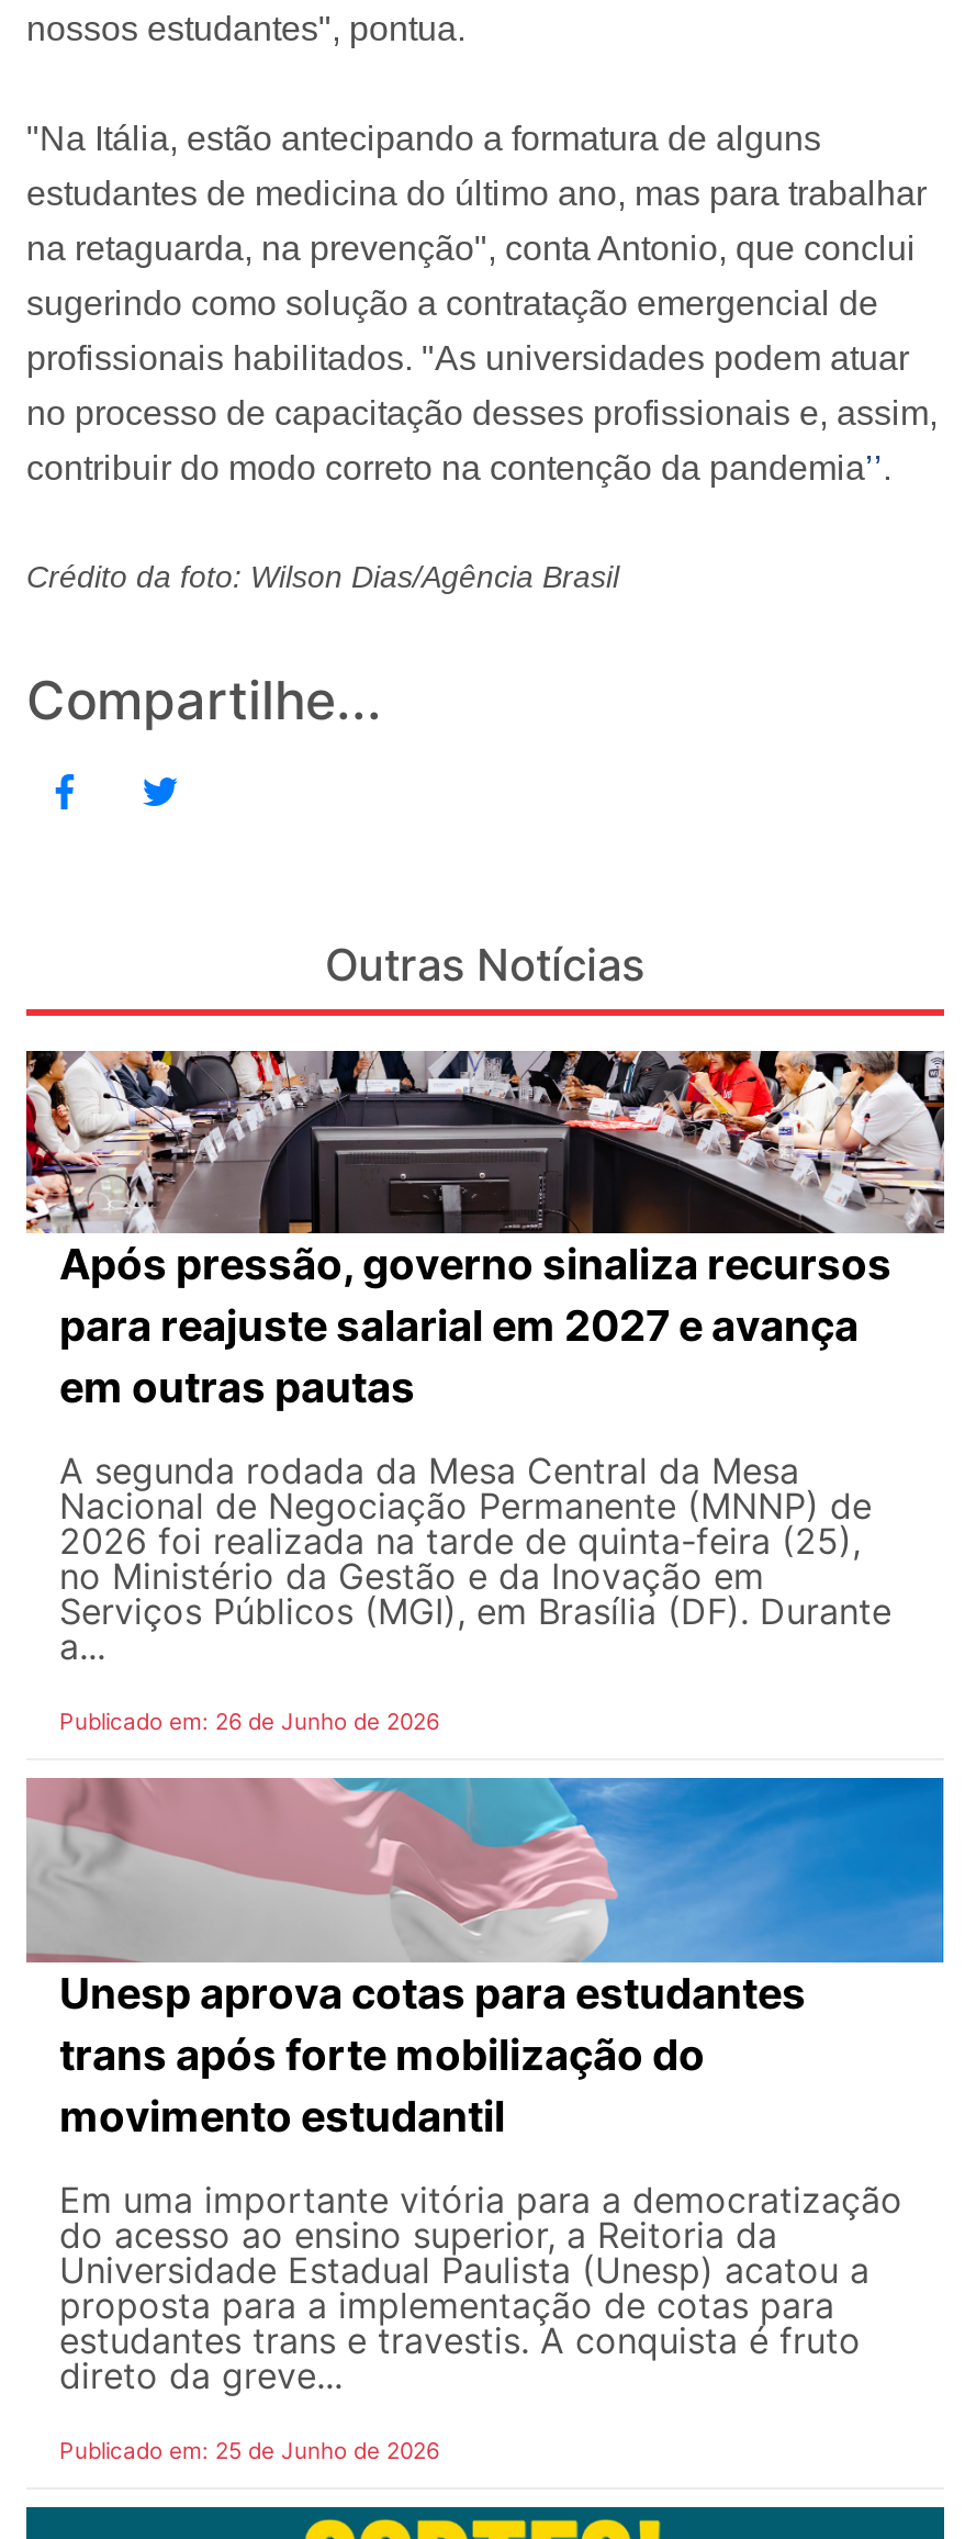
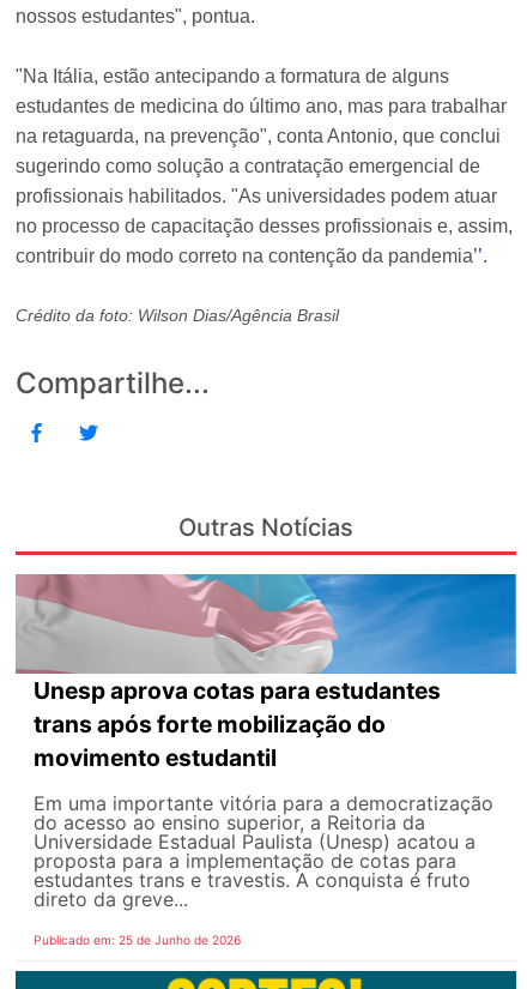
- [image]
- Após pressão, governo sinaliza recursos
- para reajuste salarial em 2027 e avança
- em outras pautas
- A segunda rodada da Mesa Central da Mesa
- Nacional de Negociação Permanente (MNNP) de
- 2026 foi realizada na tarde de quinta-feira (25),
- no Ministério da Gestão e da Inovação em
- Serviços Públicos (MGI), em Brasília (DF). Durante
- a...
- Publicado em: 26 de Junho de 2026
